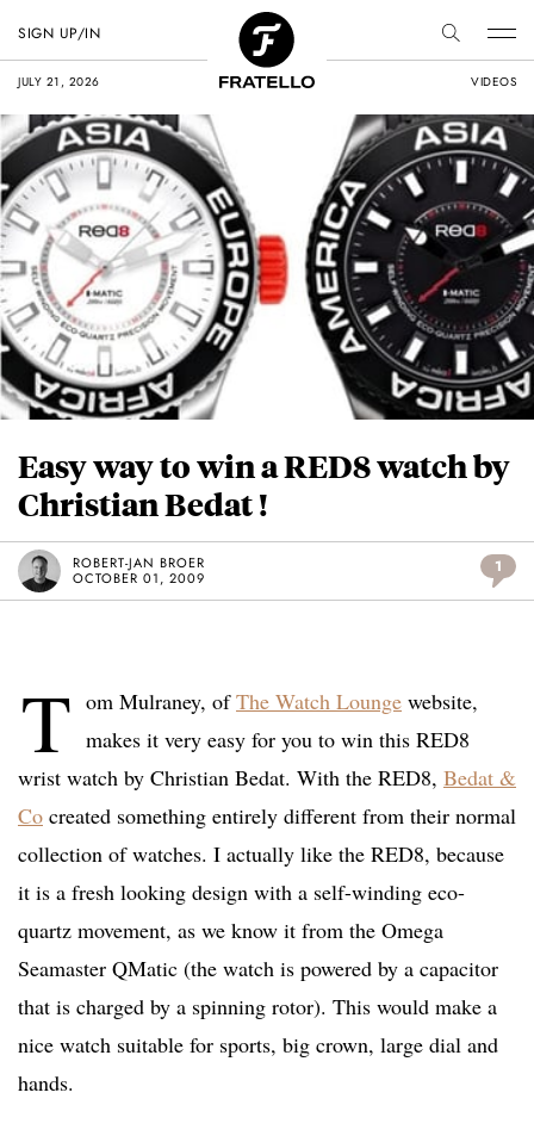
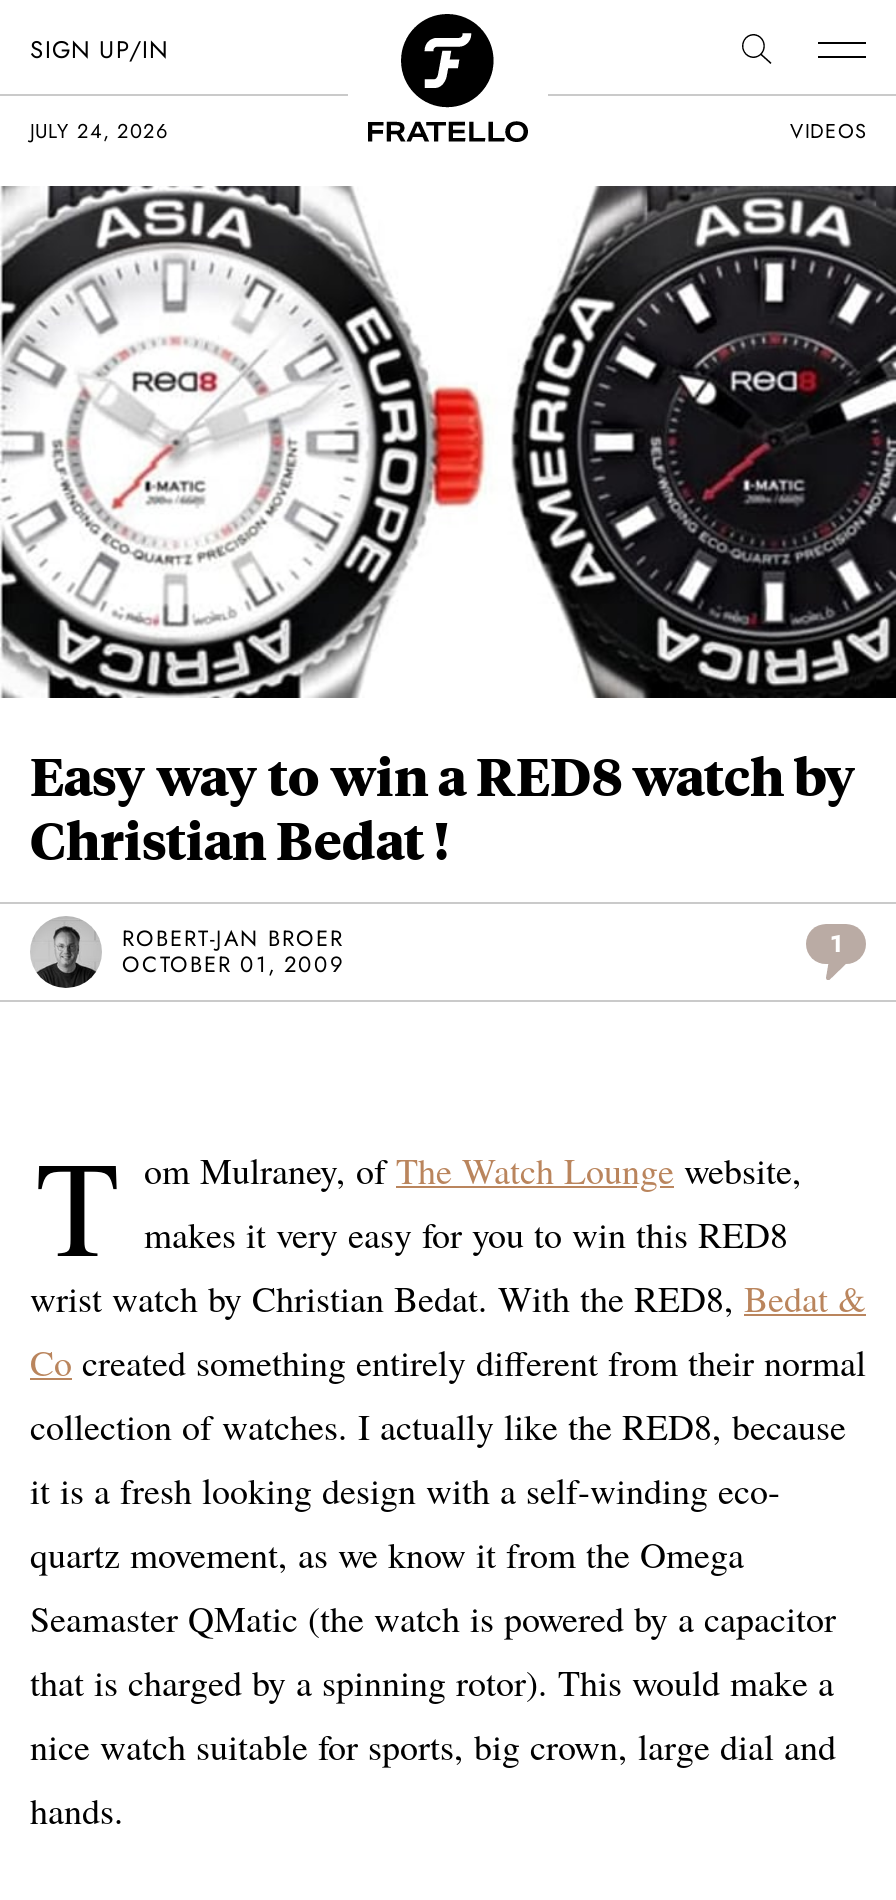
- JULY 21, 2026
+ JULY 24, 2026
